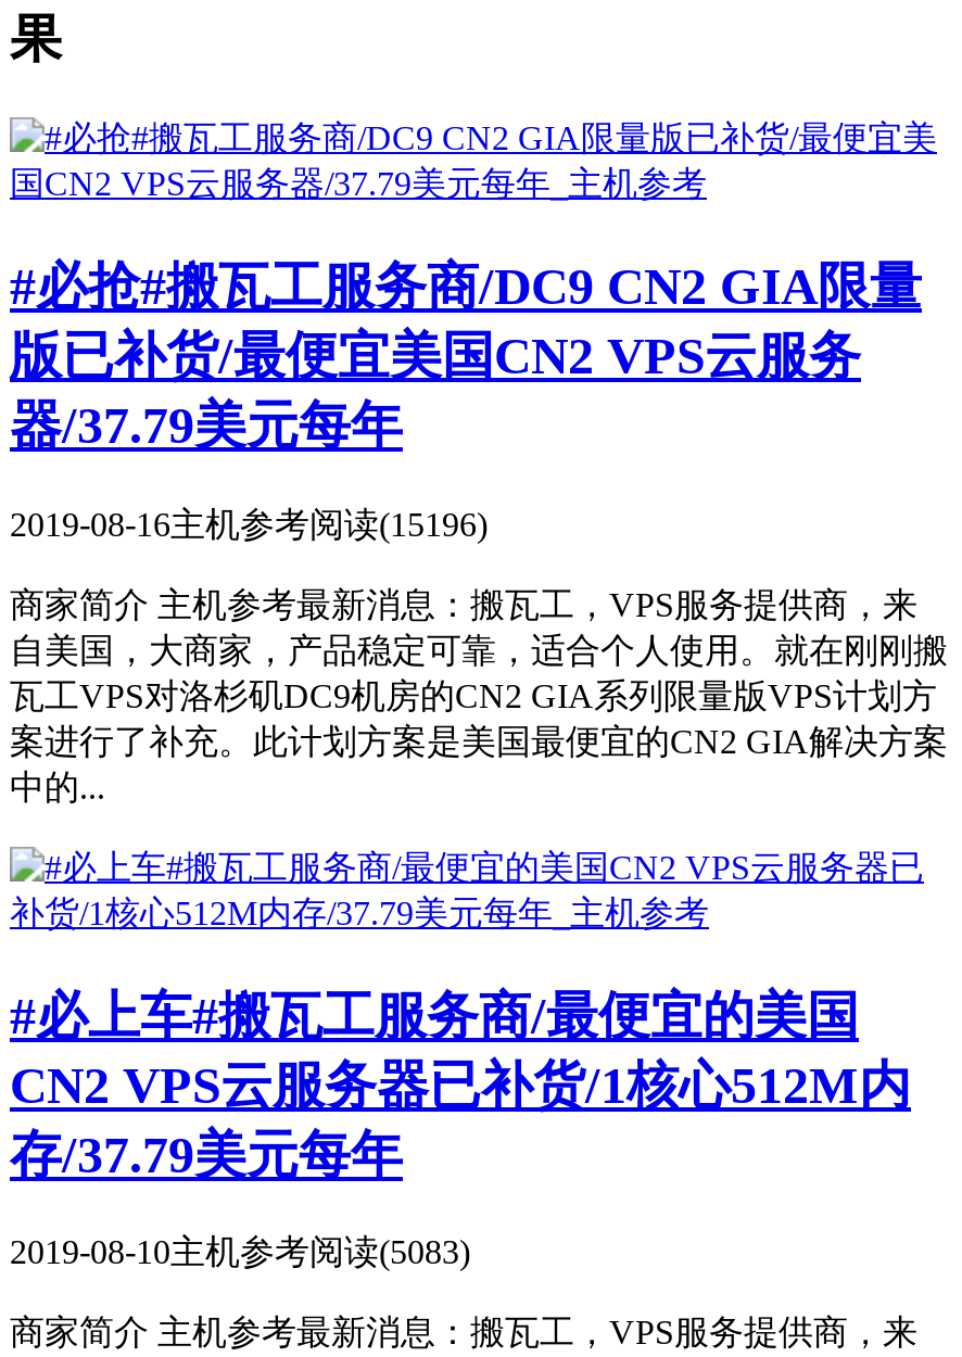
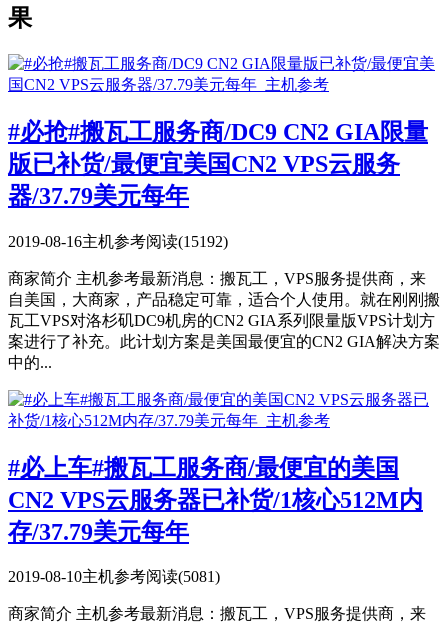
- 2019-08-16主机参考阅读(15196)
+ 2019-08-16主机参考阅读(15192)

- 2019-08-10主机参考阅读(5083)
+ 2019-08-10主机参考阅读(5081)
